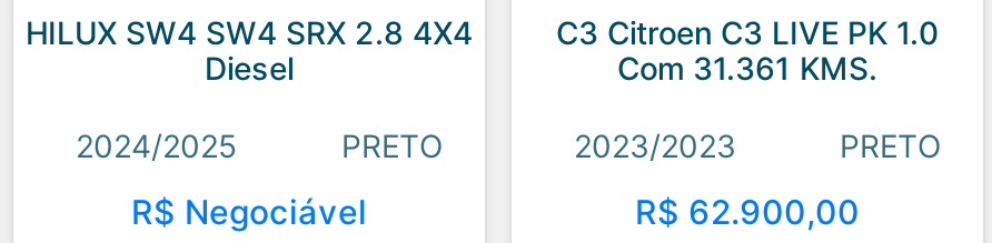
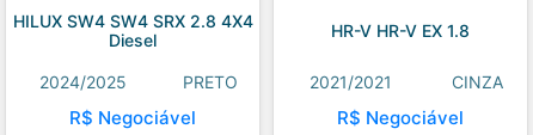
- C3 Citroen C3 LIVE PK 1.0
- Com 31.361 KMS.
+ HR-V HR-V EX 1.8

- 2023/2023
- PRETO
+ 2021/2021
+ CINZA

- R$ 62.900,00
+ R$ Negociável
